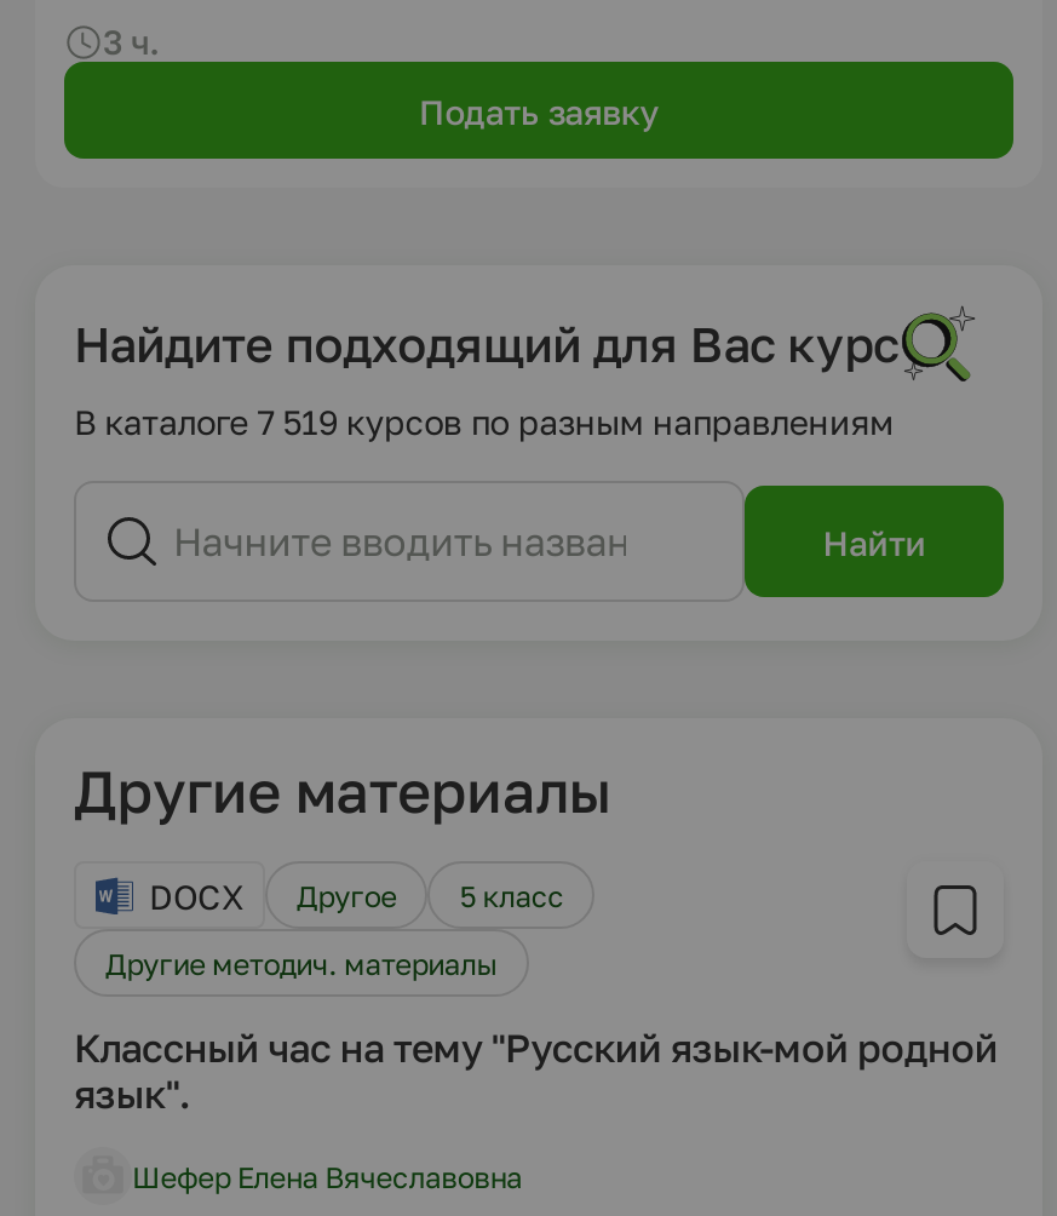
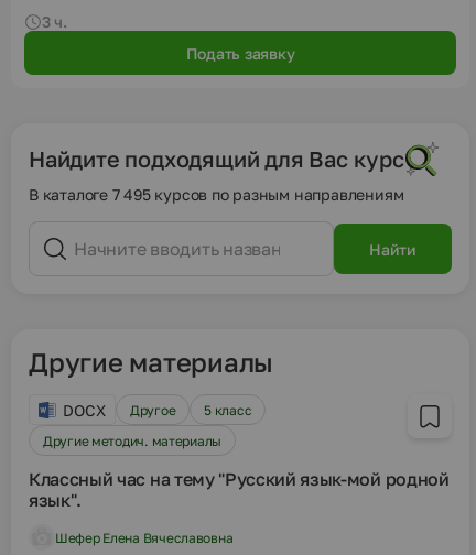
- В каталоге 7 519 курсов по разным направлениям
+ В каталоге 7 495 курсов по разным направлениям
